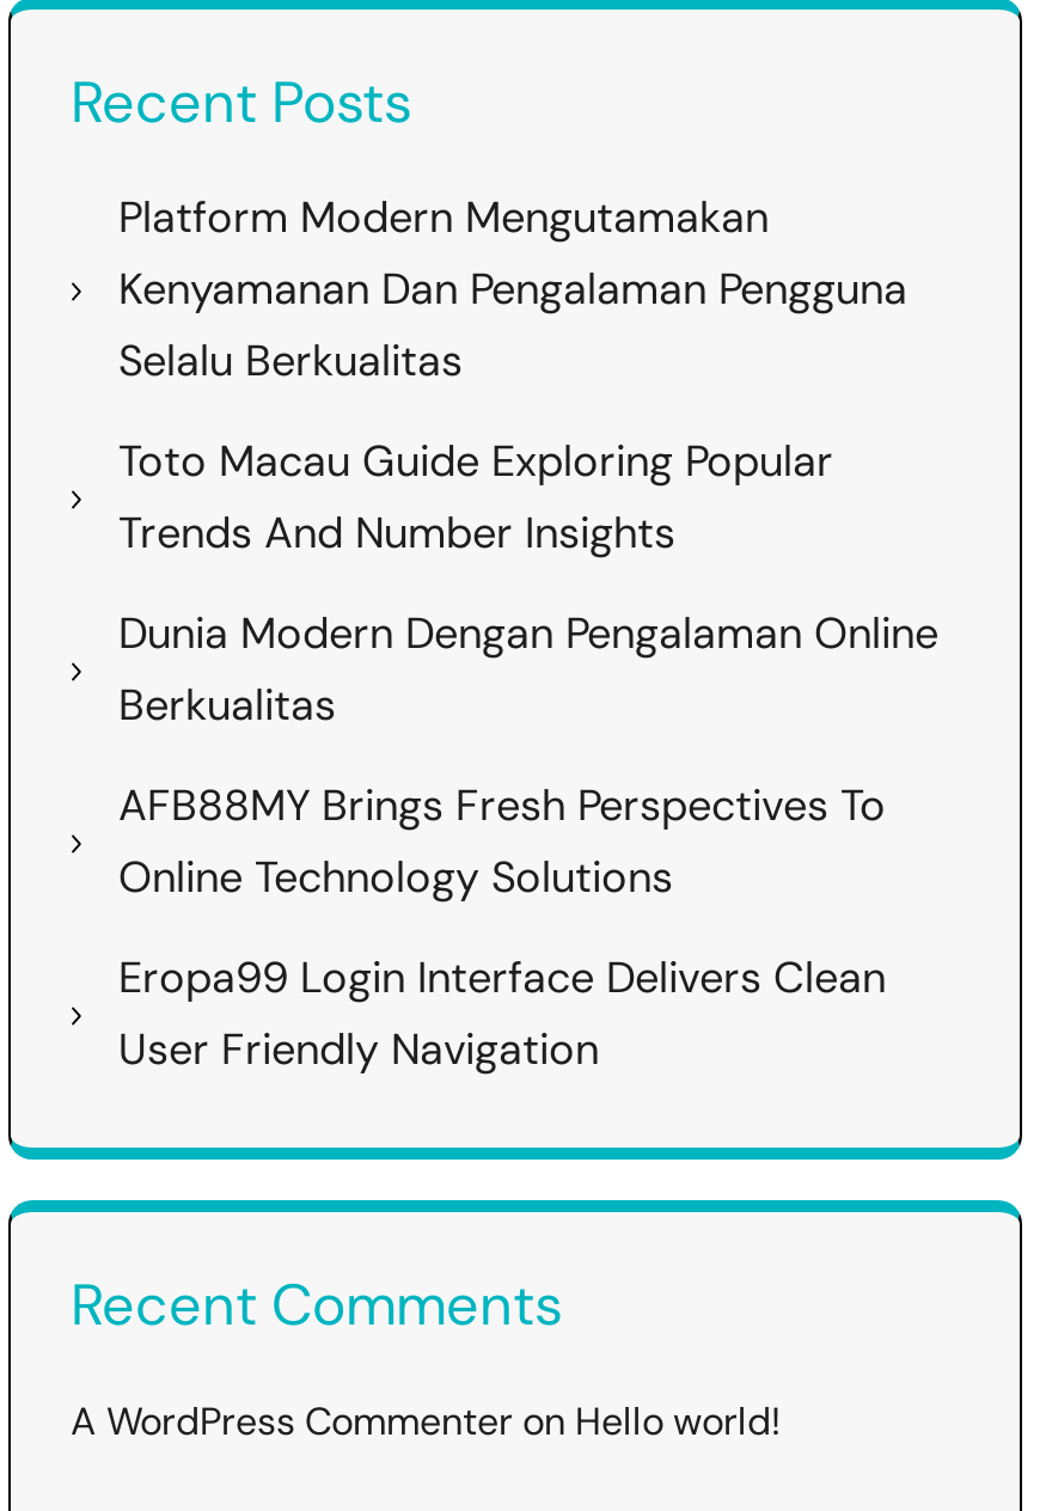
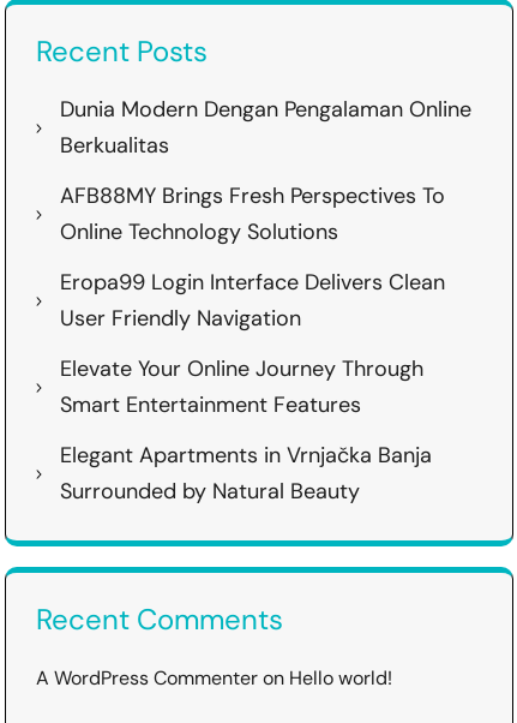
- Platform Modern Mengutamakan
- Kenyamanan Dan Pengalaman Pengguna
- Selalu Berkualitas
- Toto Macau Guide Exploring Popular
- Trends And Number Insights

moved up: Dunia Modern Dengan Pengalaman Online | Berkualitas | AFB88MY Brings Fresh Perspectives To | Online Technology Solutions | Eropa99 Login Interface Delivers Clean | User Friendly Navigation

+ Elevate Your Online Journey Through
+ Smart Entertainment Features
+ Elegant Apartments in Vrnjačka Banja
+ Surrounded by Natural Beauty
